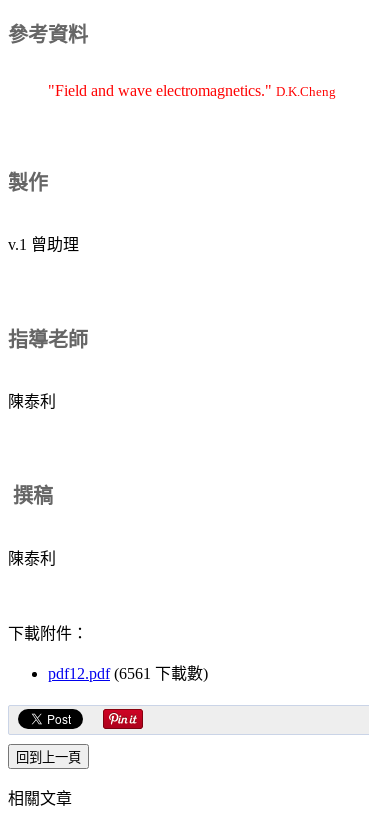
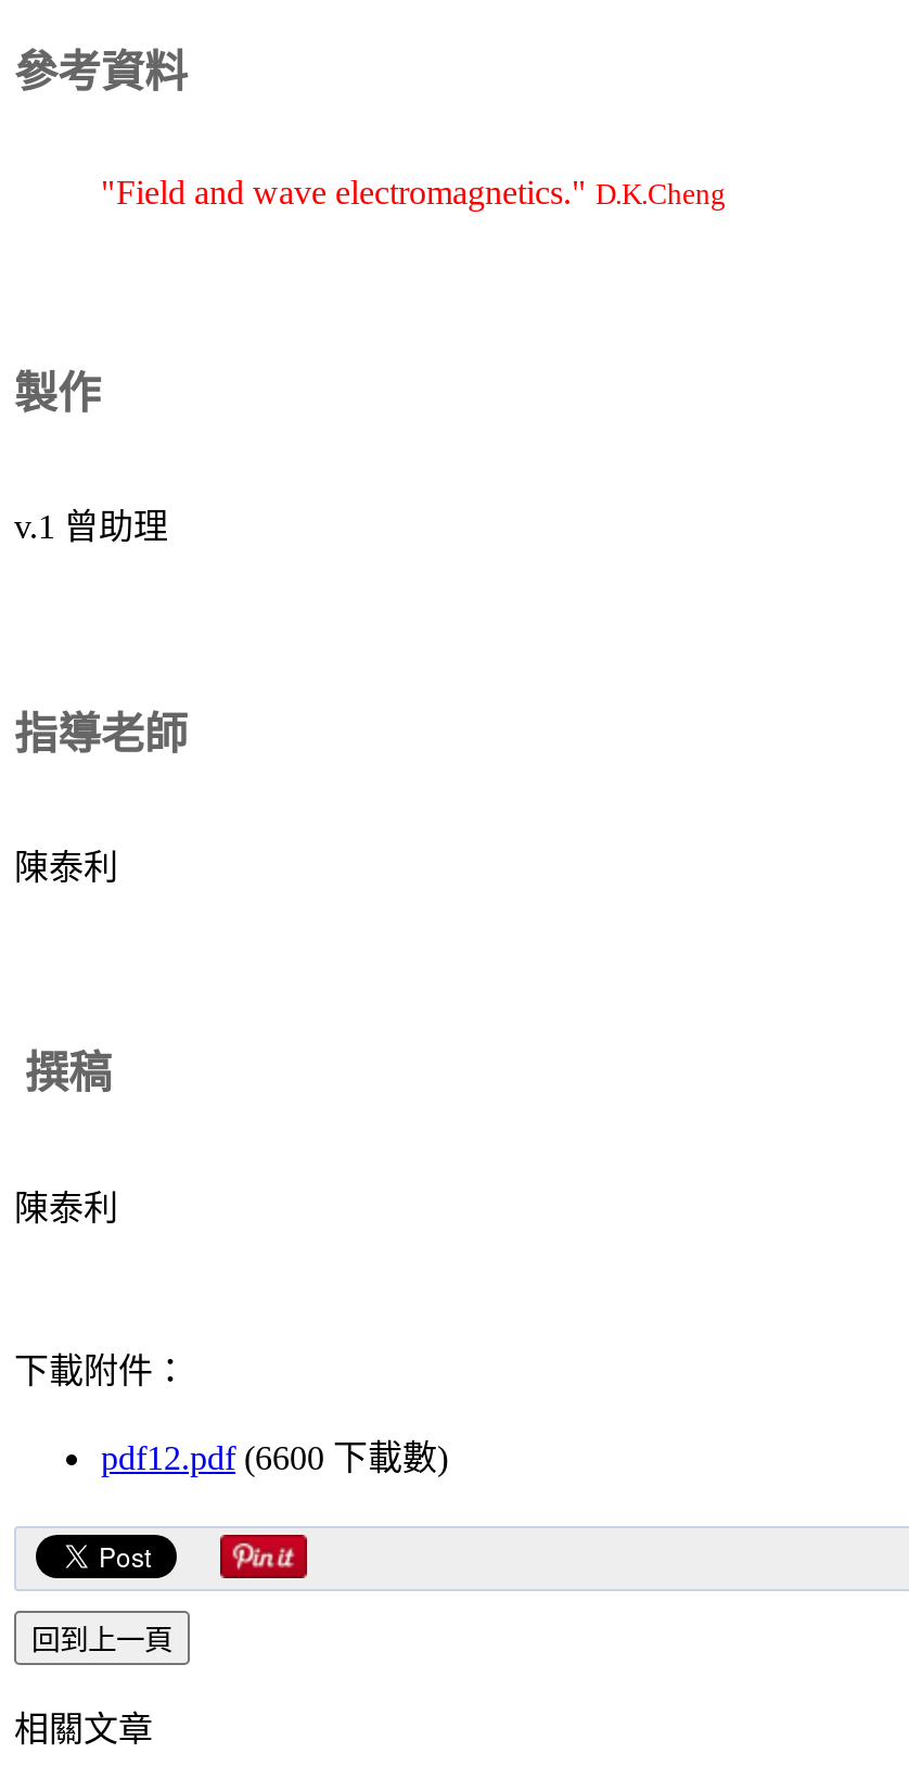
- pdf12.pdf (6561 下載數)
+ pdf12.pdf (6600 下載數)
